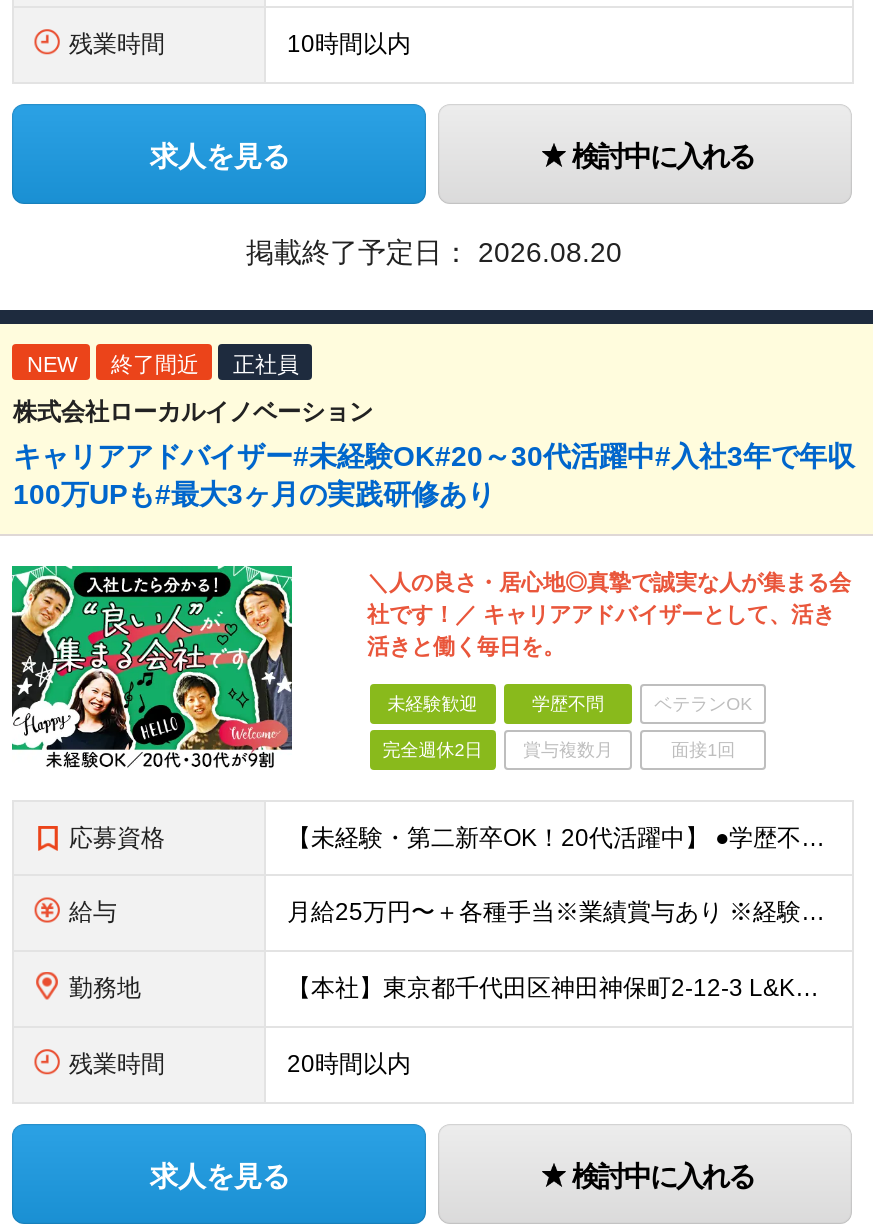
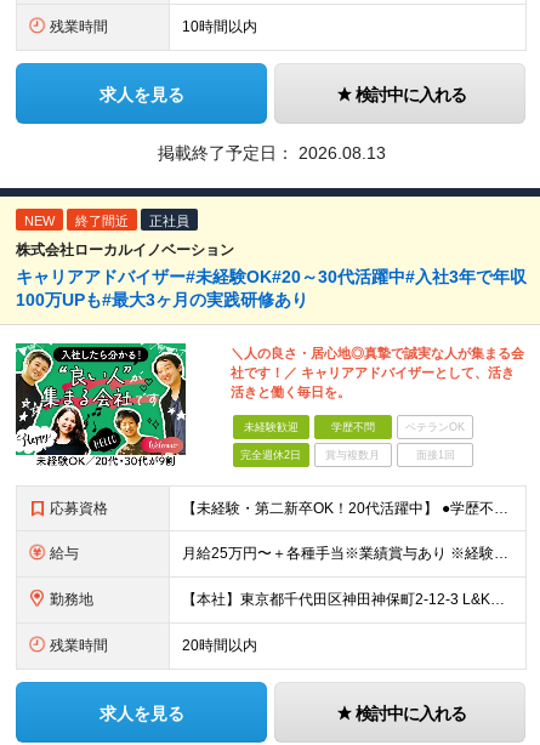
- 掲載終了予定日：2026.08.20
+ 掲載終了予定日：2026.08.13
